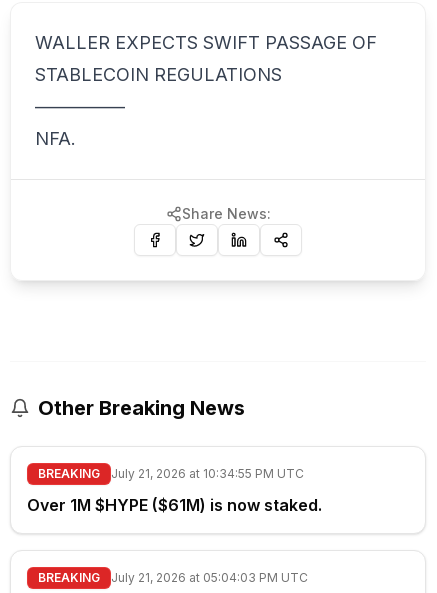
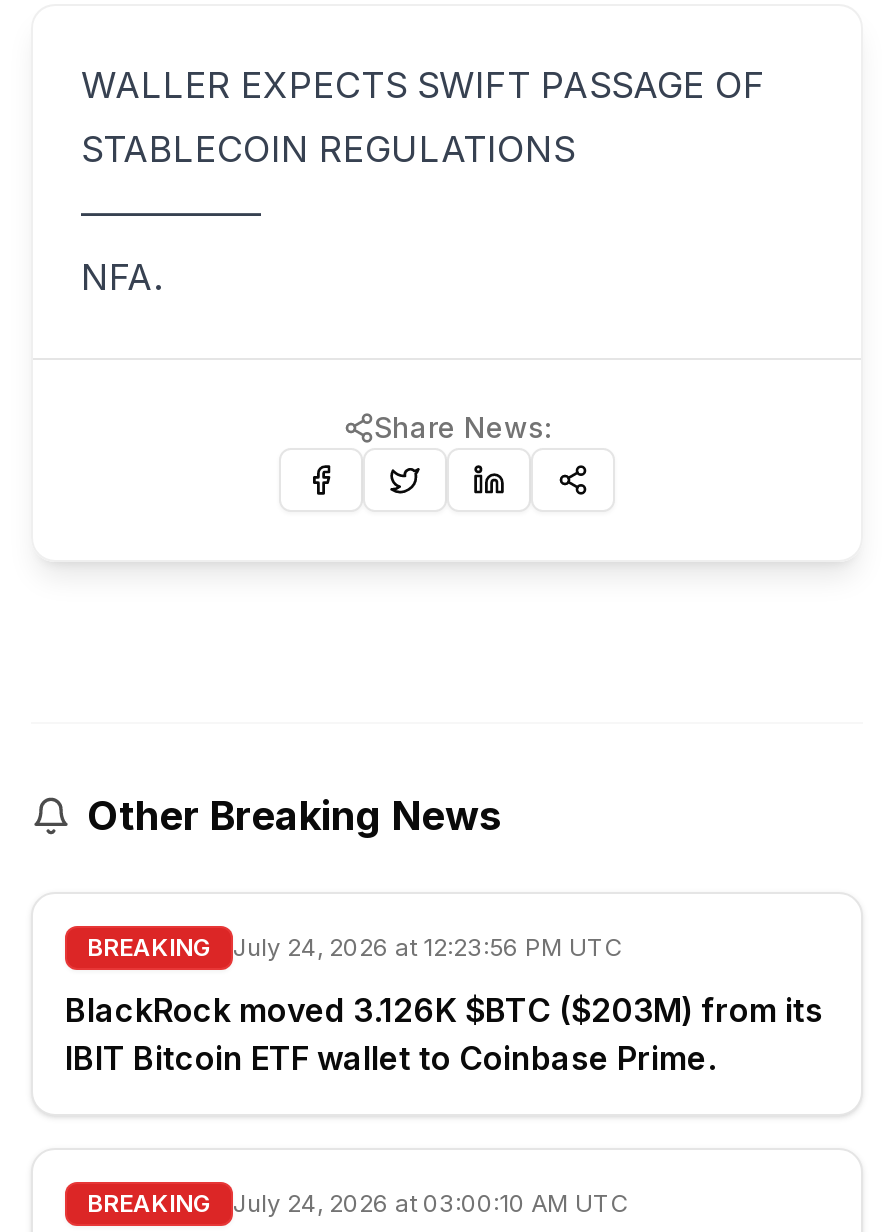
- BREAKING July 21, 2026 at 10:34:55 PM UTC
+ BREAKING July 24, 2026 at 12:23:56 PM UTC

- Over 1M $HYPE ($61M) is now staked.
+ BlackRock moved 3.126K $BTC ($203M) from its
+ IBIT Bitcoin ETF wallet to Coinbase Prime.

- BREAKING July 21, 2026 at 05:04:03 PM UTC
+ BREAKING July 24, 2026 at 03:00:10 AM UTC
